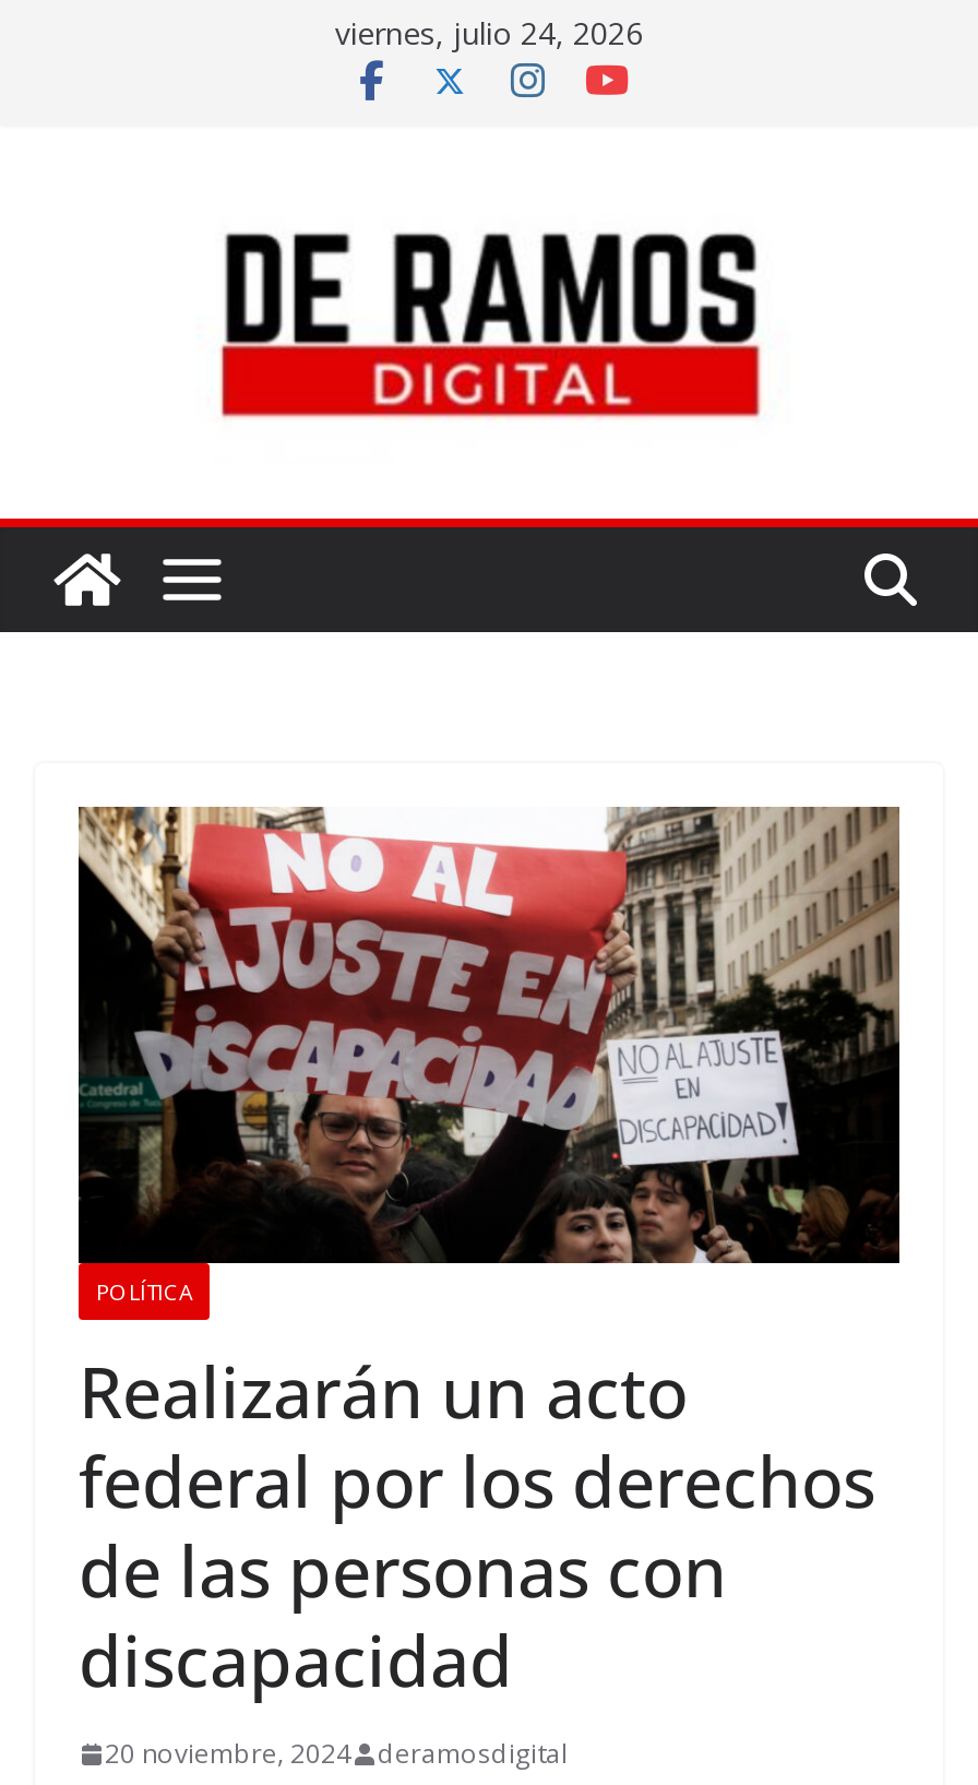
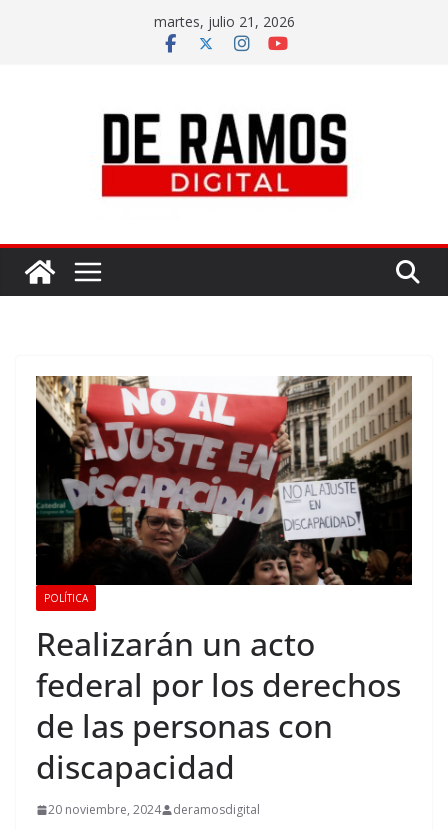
- viernes, julio 24, 2026
+ martes, julio 21, 2026
